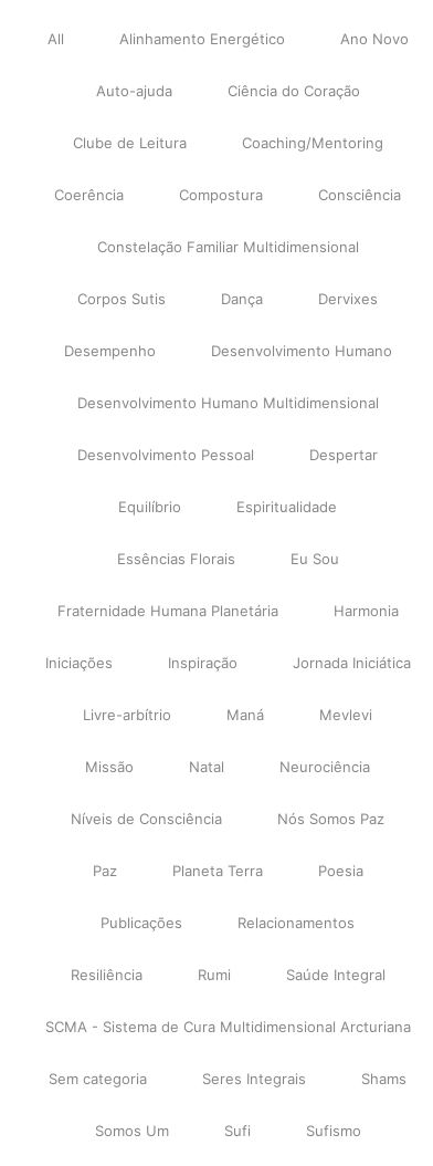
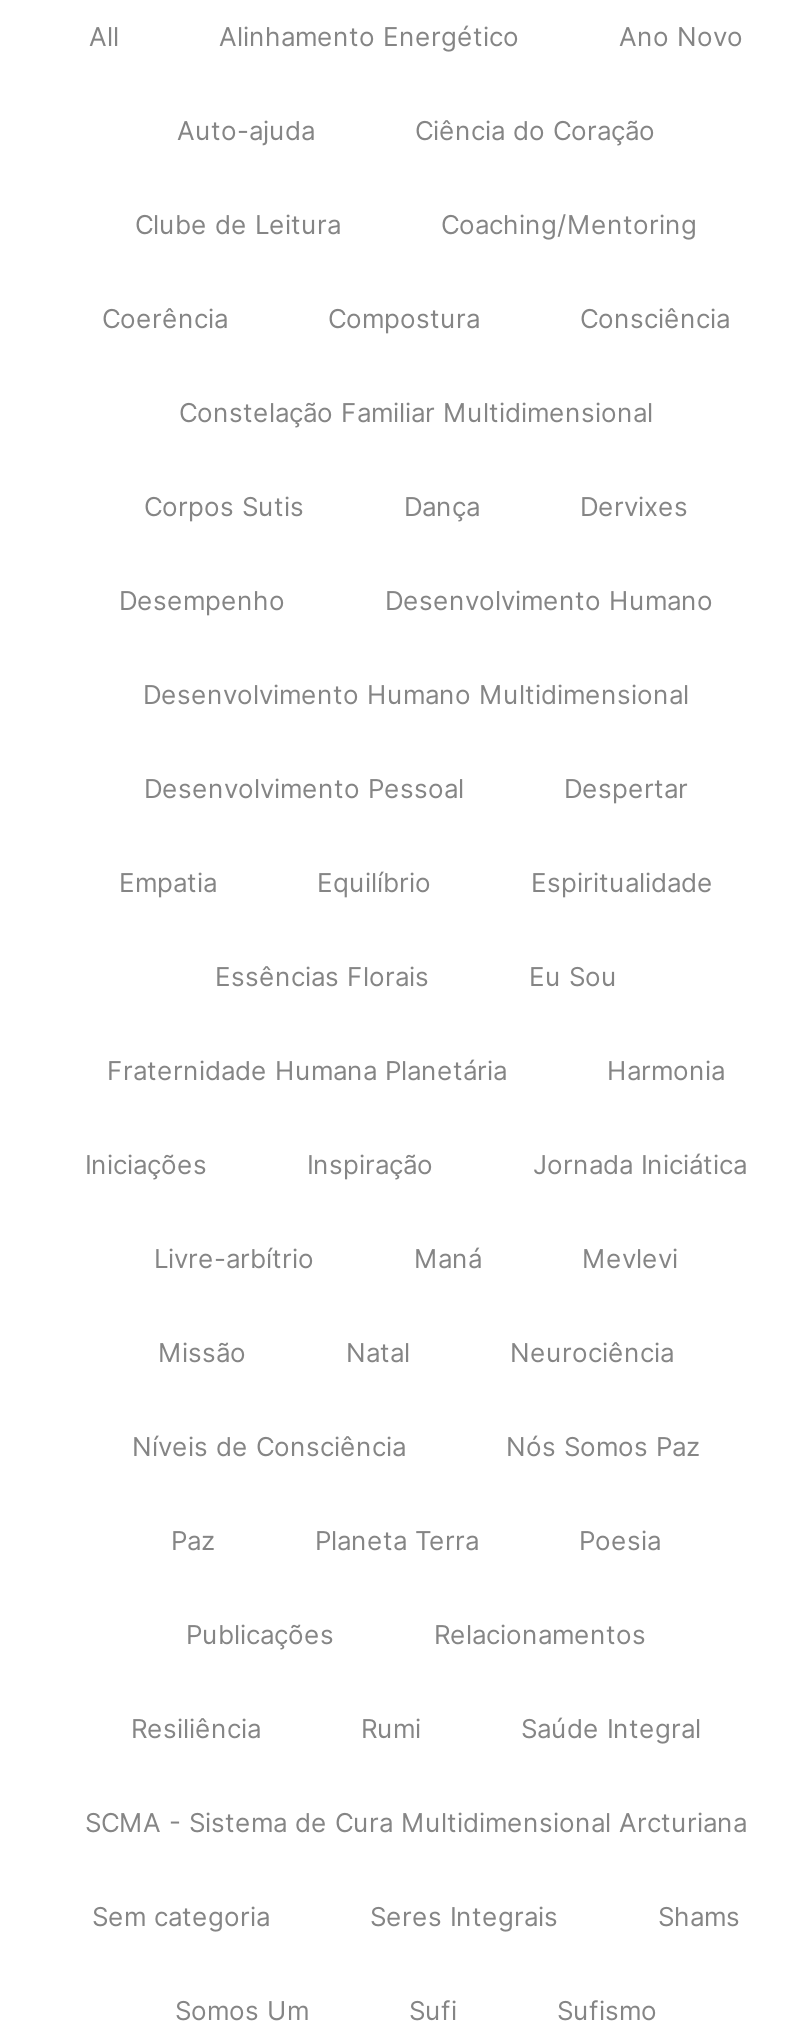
+ Empatia
